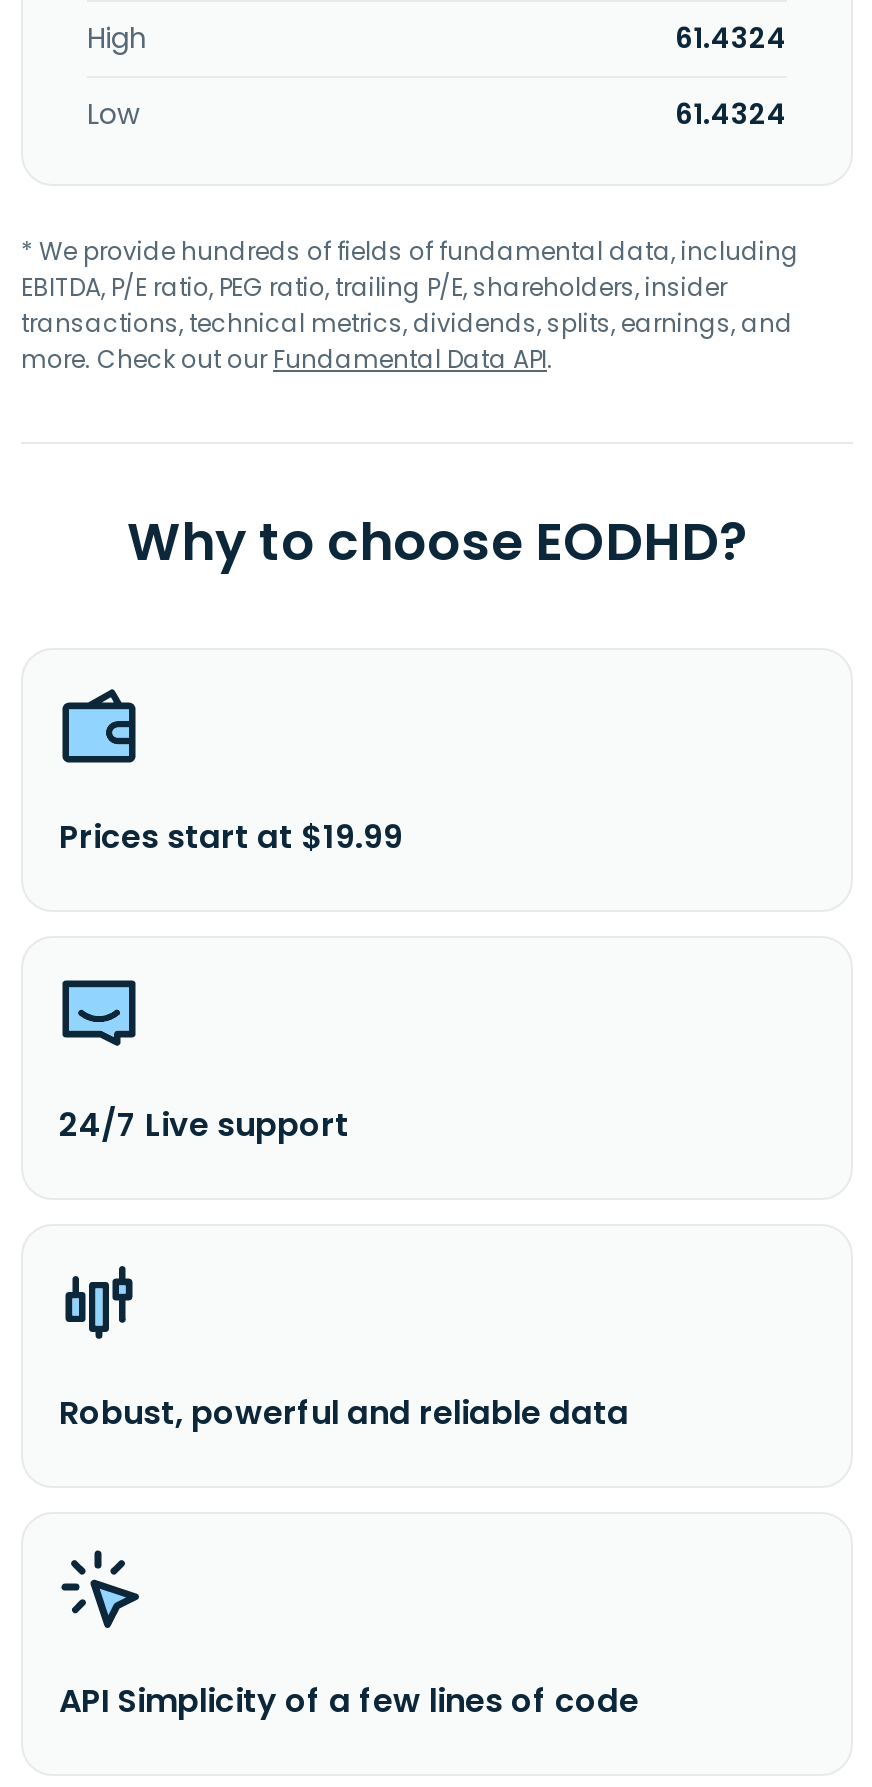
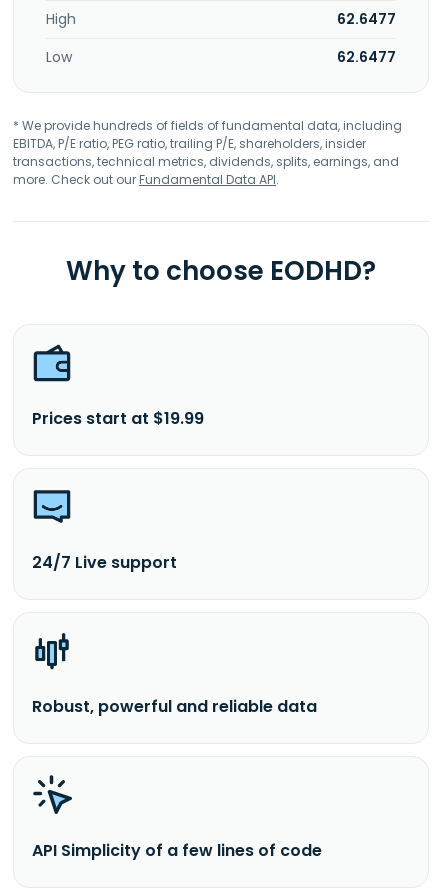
- 61.4324
+ 62.6477

- 61.4324
+ 62.6477
